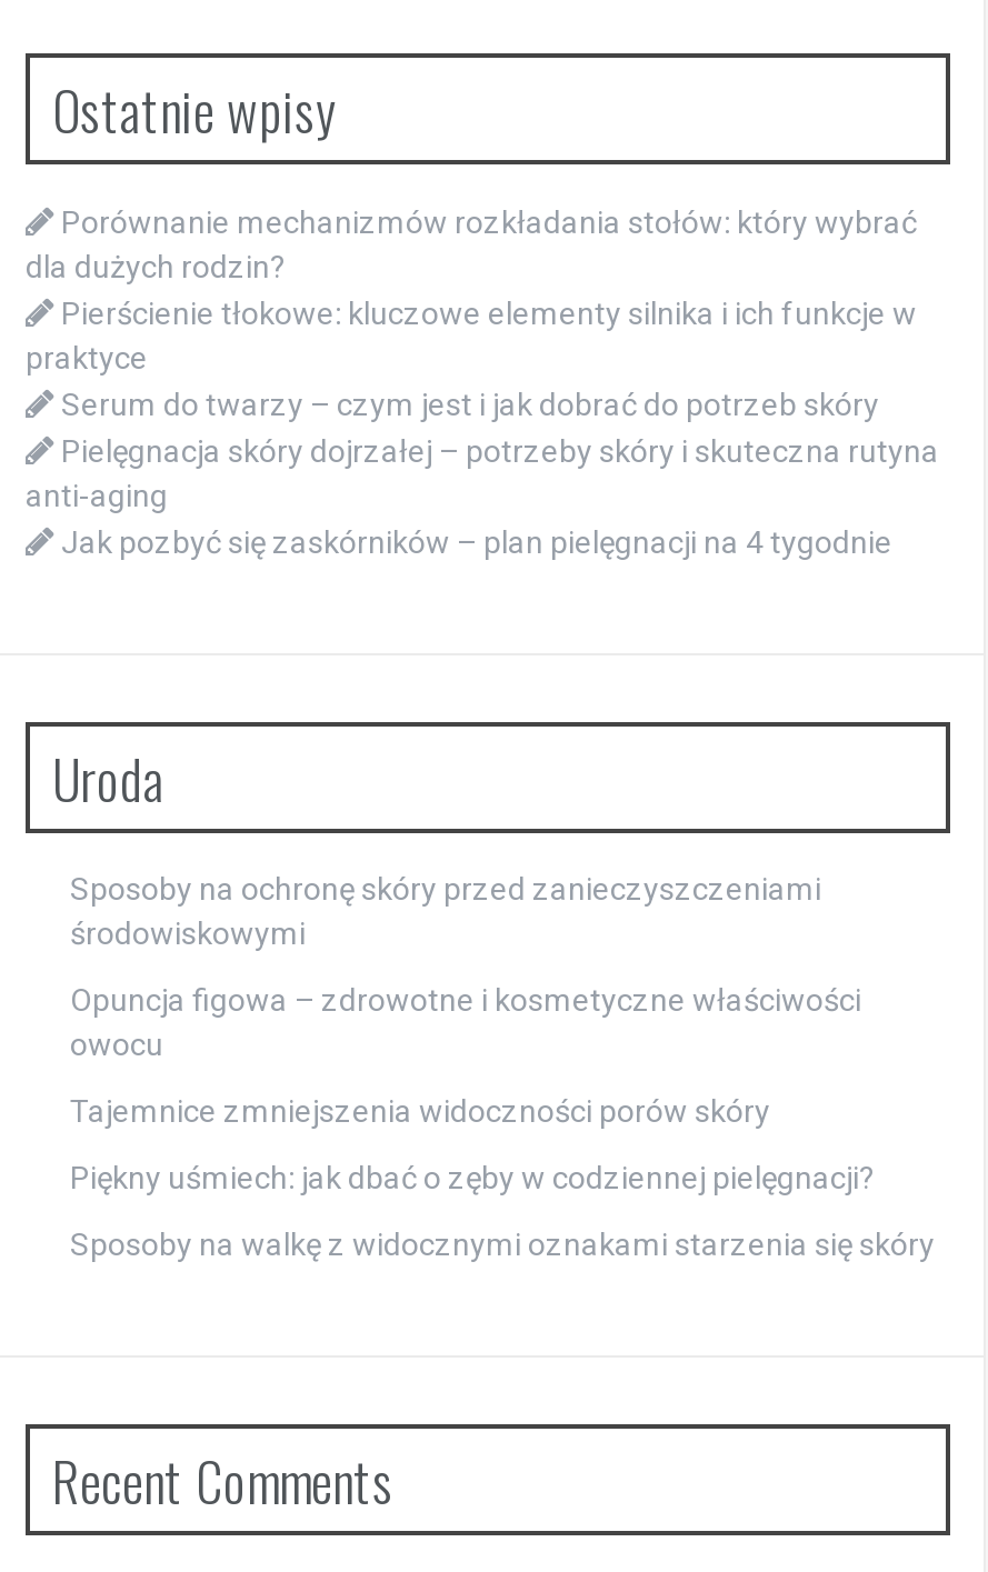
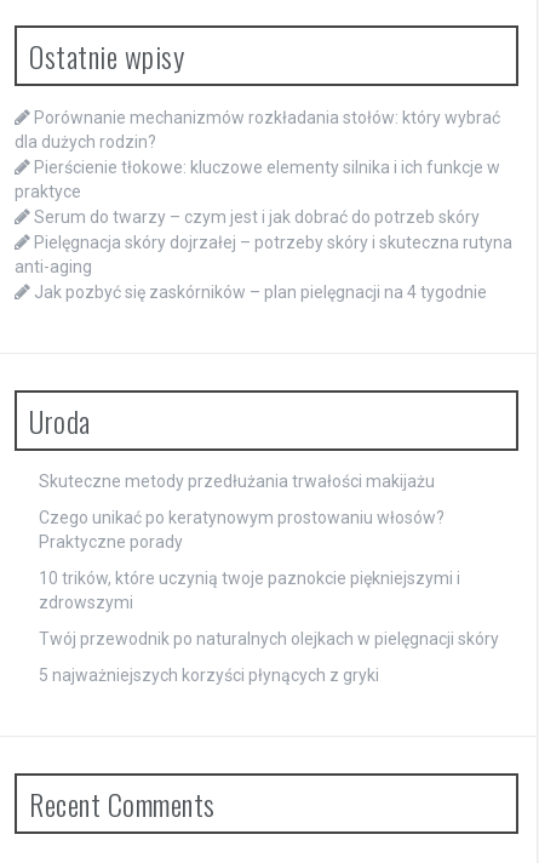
- Sposoby na ochronę skóry przed zanieczyszczeniami
- środowiskowymi
+ Skuteczne metody przedłużania trwałości makijażu

- Opuncja figowa – zdrowotne i kosmetyczne właściwości
- owocu
+ Czego unikać po keratynowym prostowaniu włosów?
+ Praktyczne porady

- Tajemnice zmniejszenia widoczności porów skóry
+ 10 trików, które uczynią twoje paznokcie piękniejszymi i
+ zdrowszymi

- Piękny uśmiech: jak dbać o zęby w codziennej pielęgnacji?
+ Twój przewodnik po naturalnych olejkach w pielęgnacji skóry

- Sposoby na walkę z widocznymi oznakami starzenia się skóry
+ 5 najważniejszych korzyści płynących z gryki
